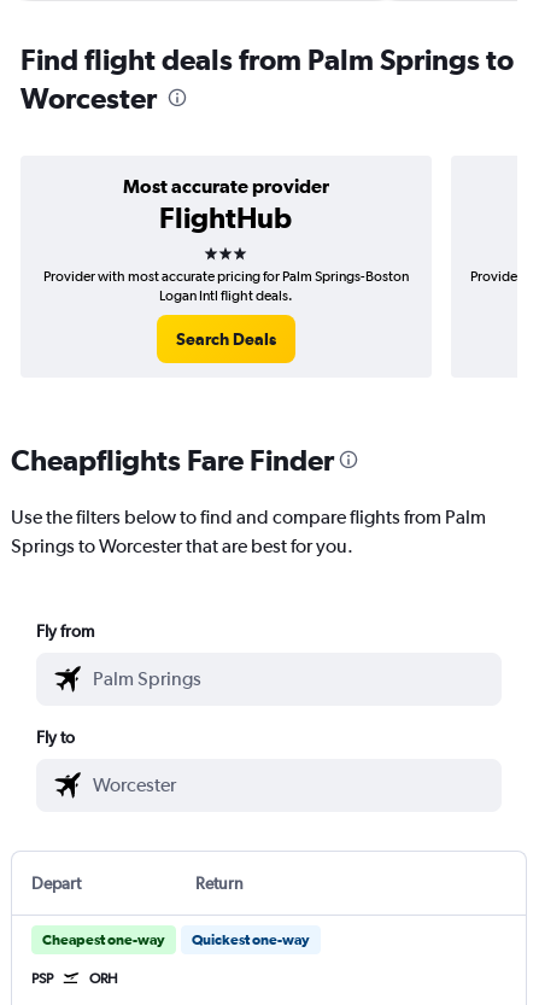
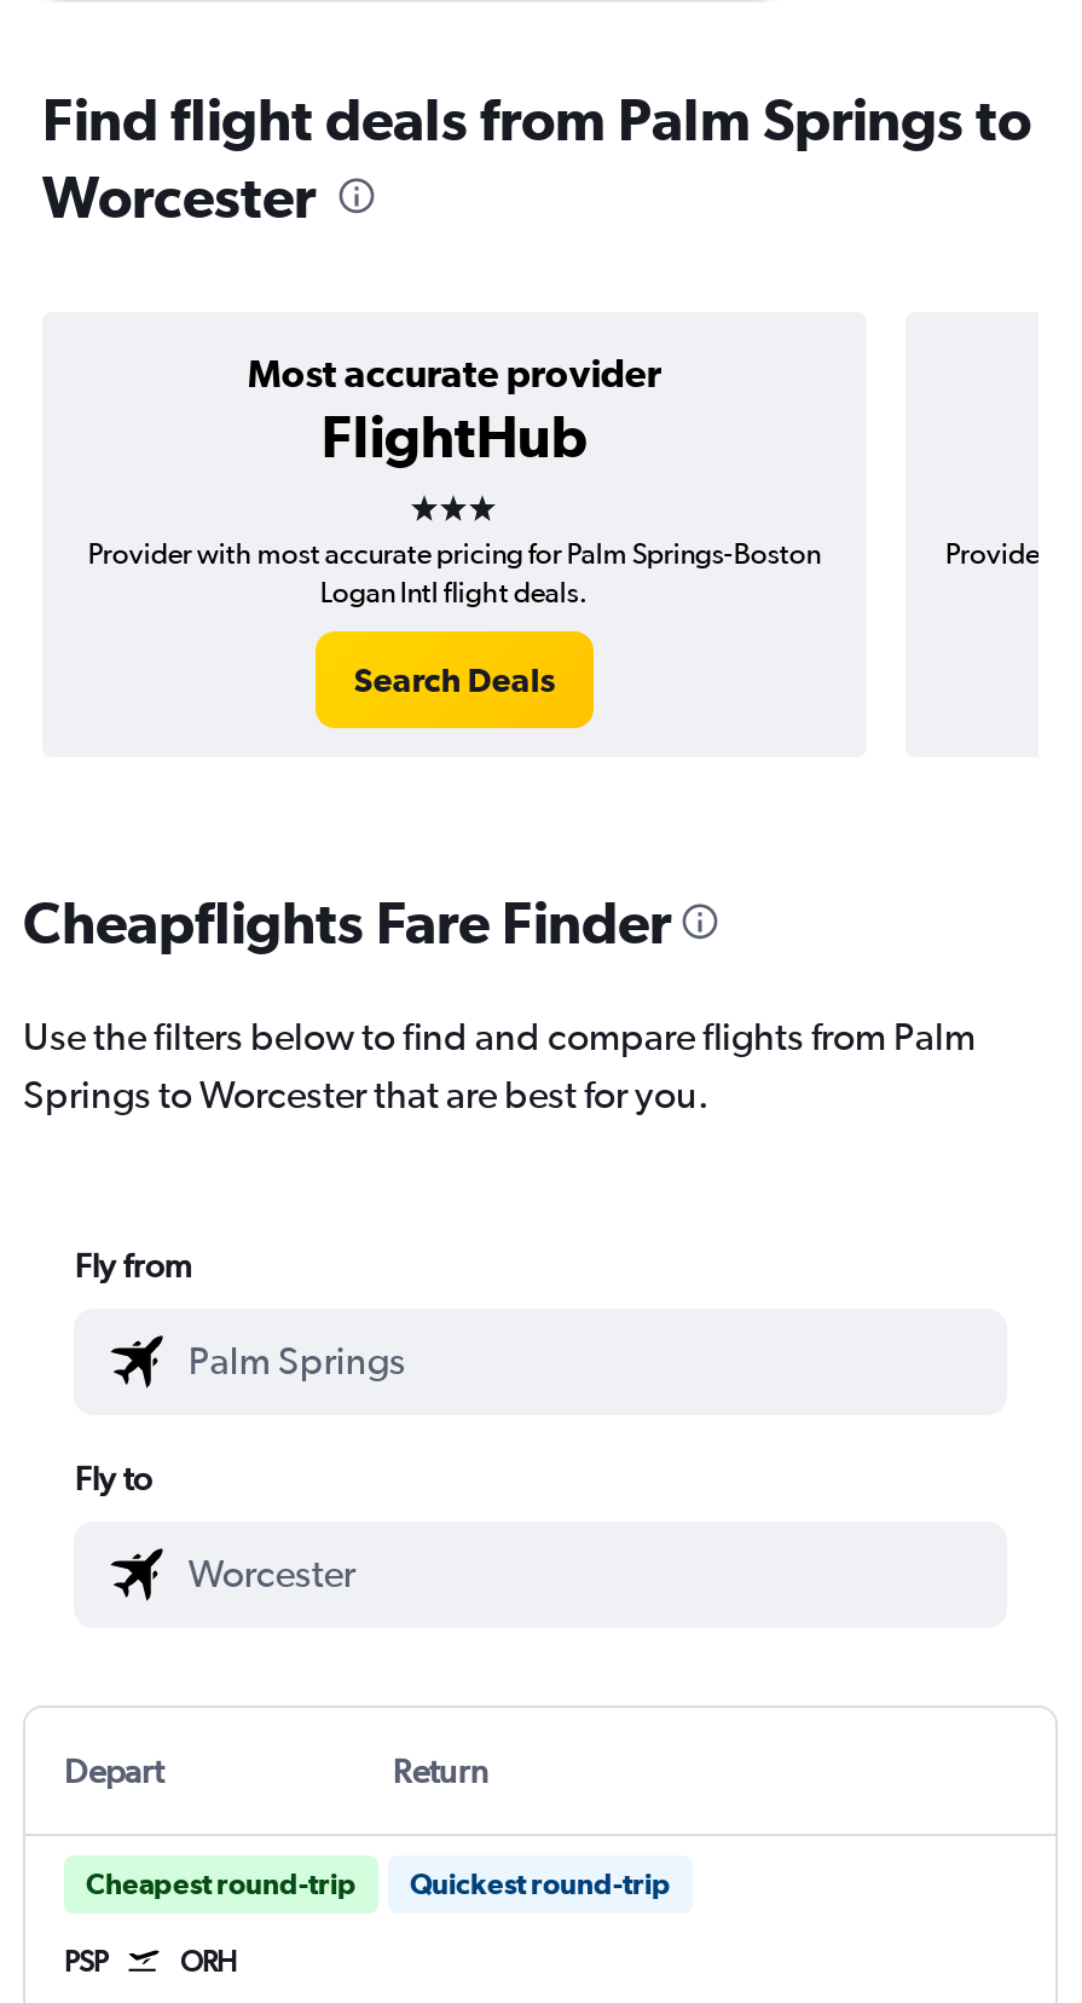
- Cheapest one-way
+ Cheapest round-trip

- Quickest one-way
+ Quickest round-trip
